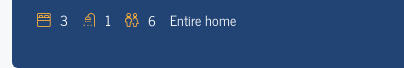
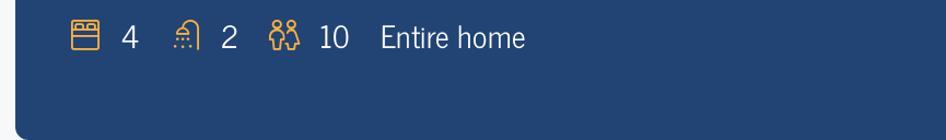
- 3
- 1
- 6
+ 4
+ 2
+ 10
